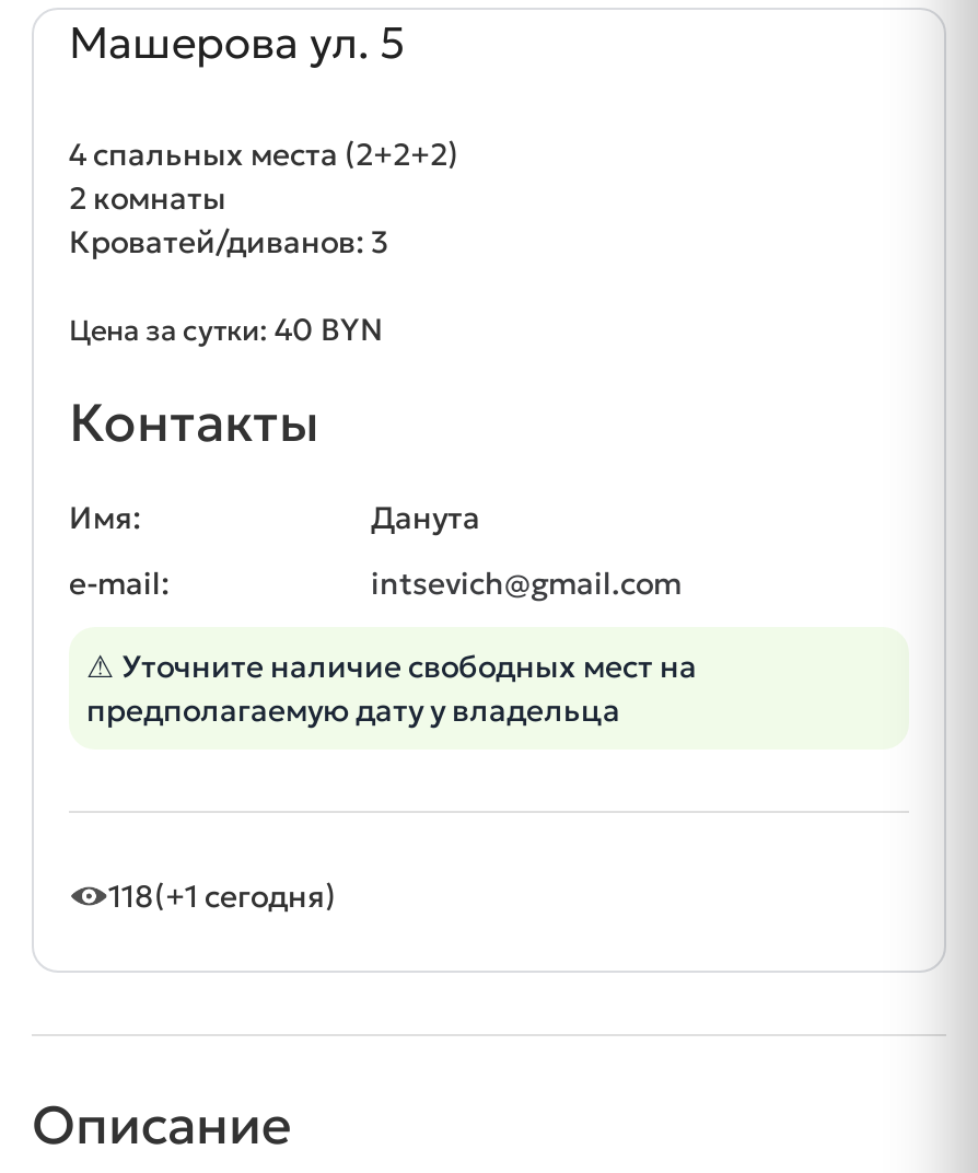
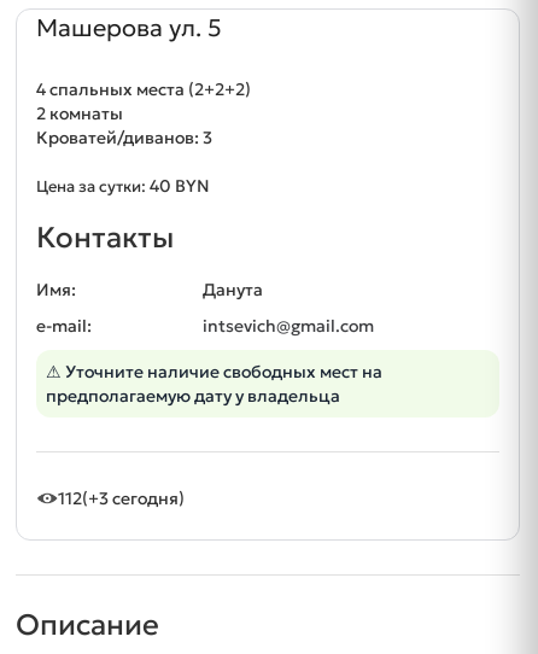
- 118(+1 сегодня)
+ 112(+3 сегодня)
